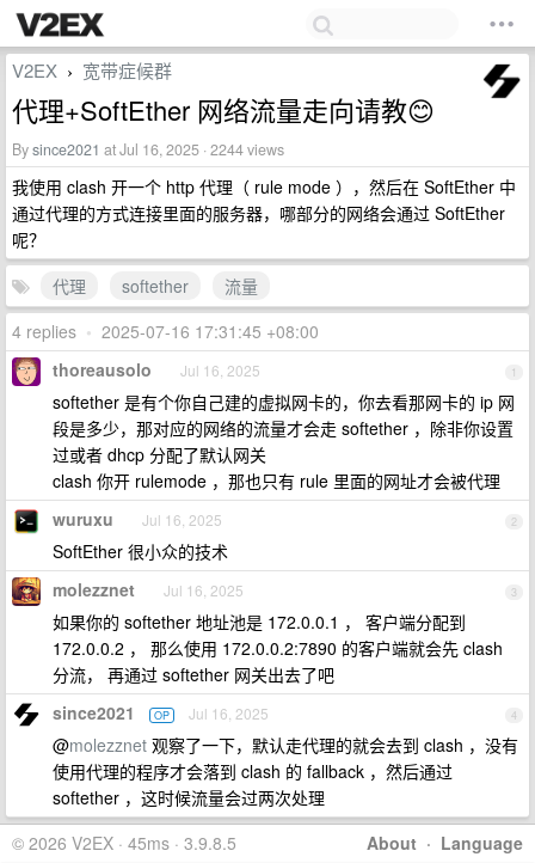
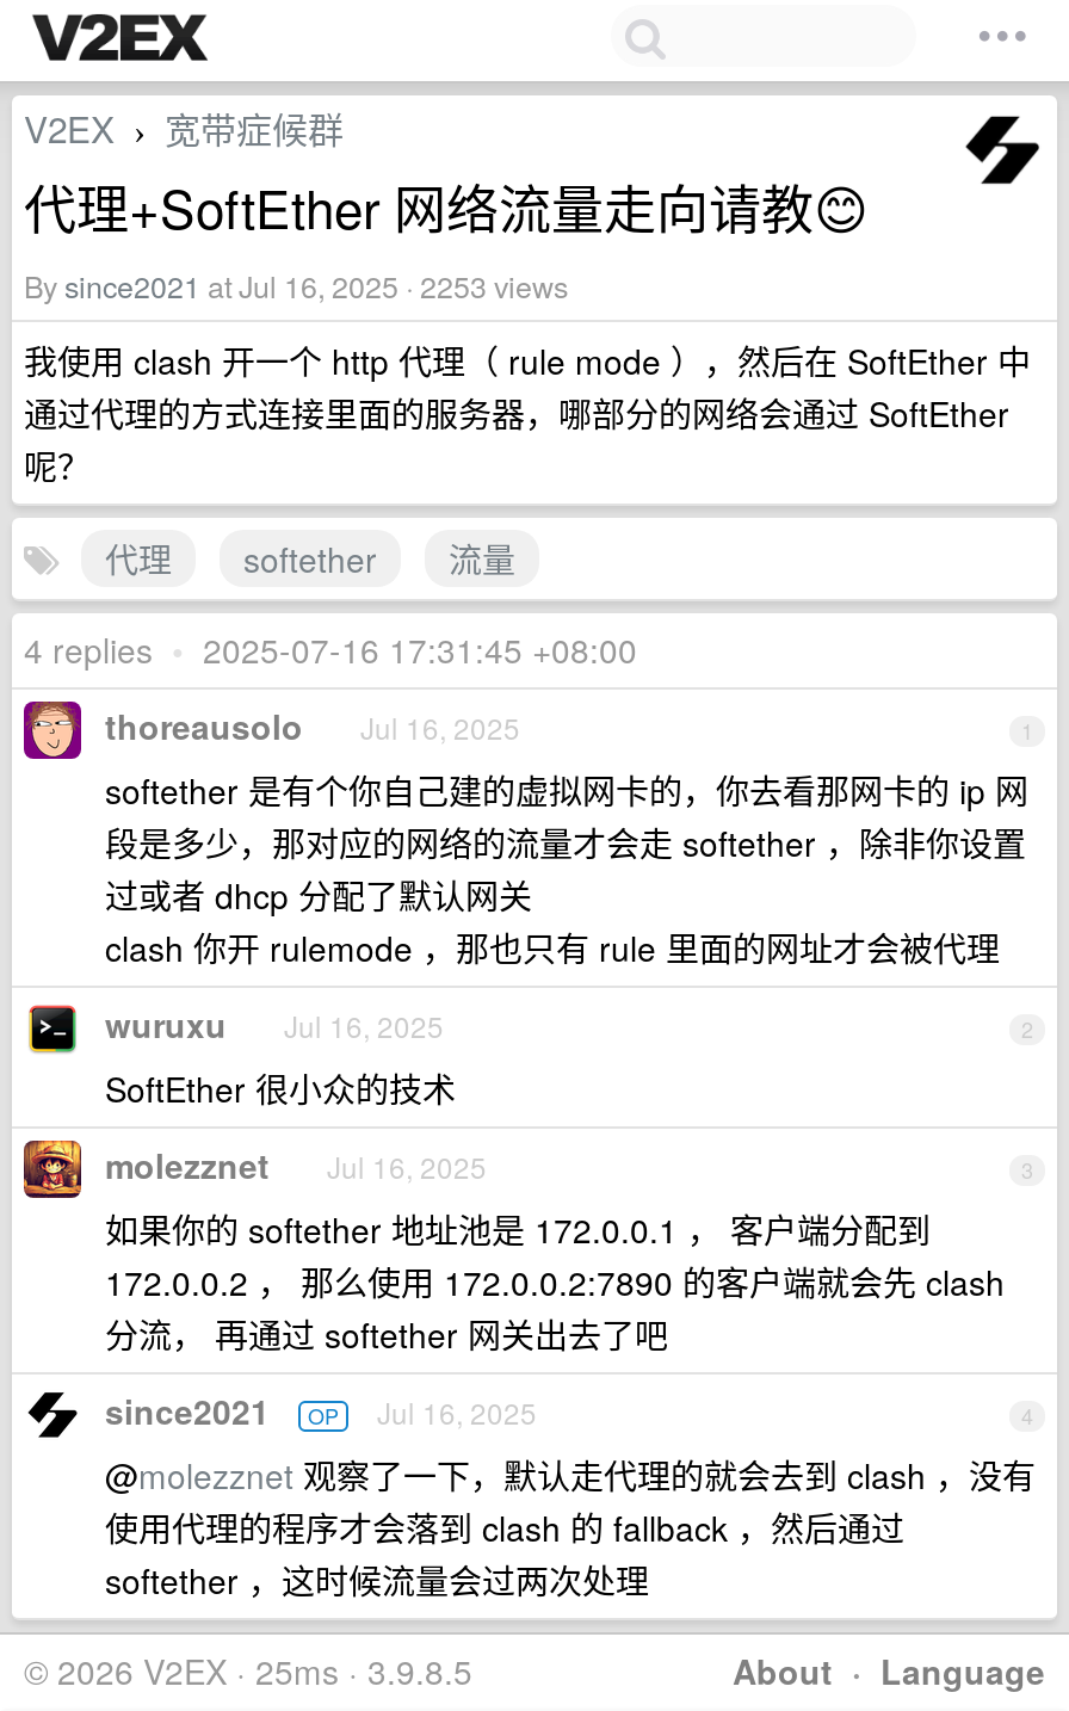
- By since2021 at Jul 16, 2025 · 2244 views
+ By since2021 at Jul 16, 2025 · 2253 views

- © 2026 V2EX · 45ms · 3.9.8.5
+ © 2026 V2EX · 25ms · 3.9.8.5
